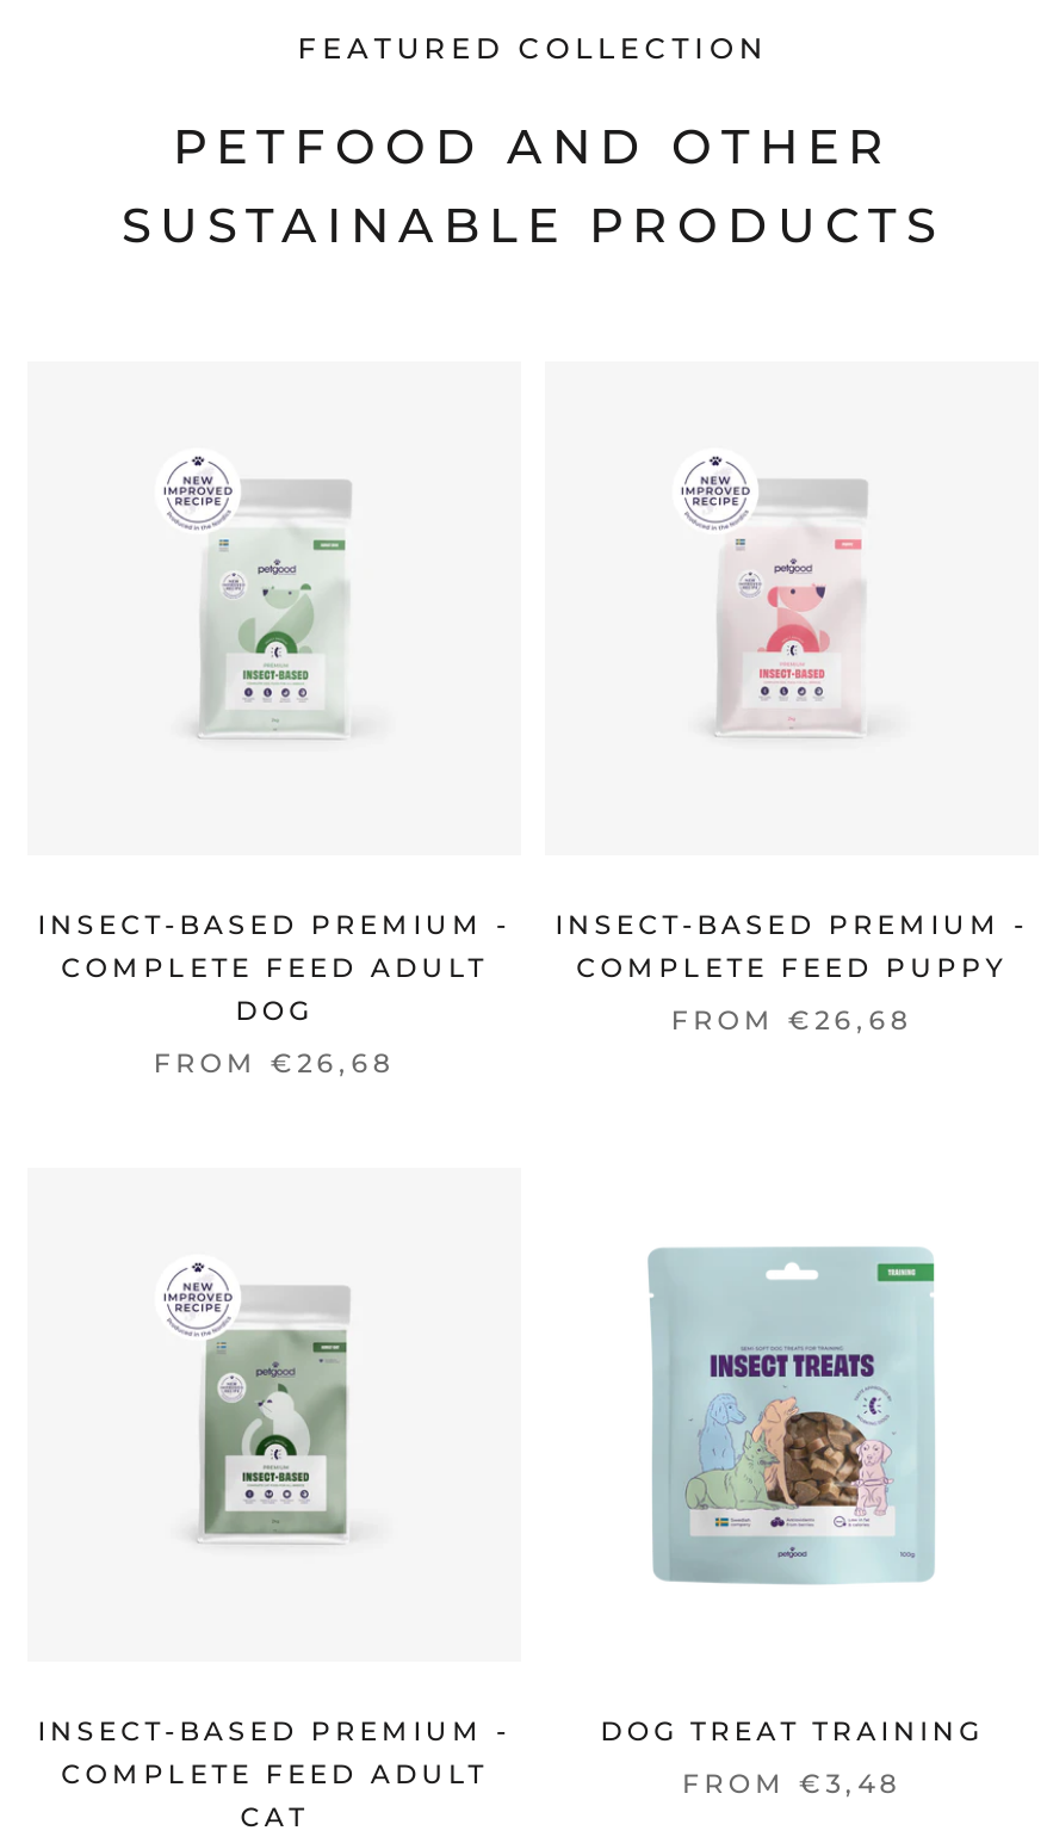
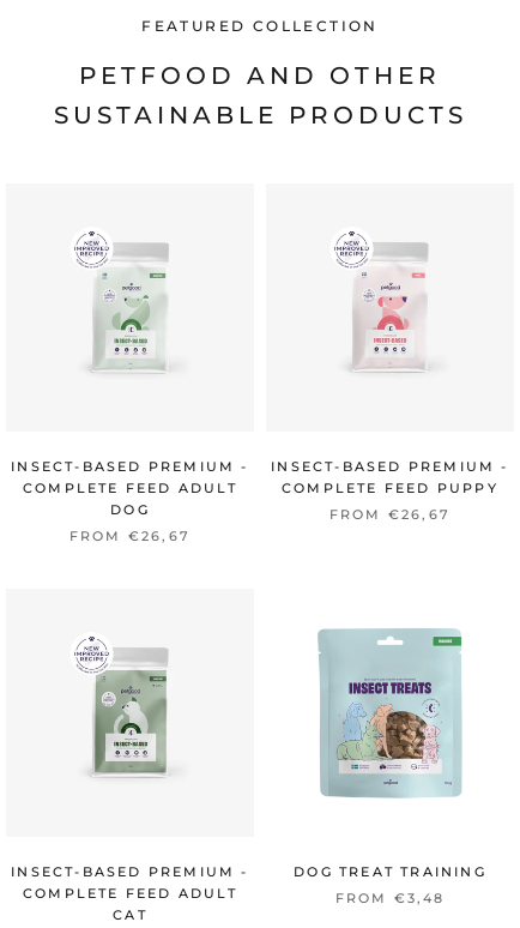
- FROM €26,68
+ FROM €26,67

- FROM €26,68
+ FROM €26,67
